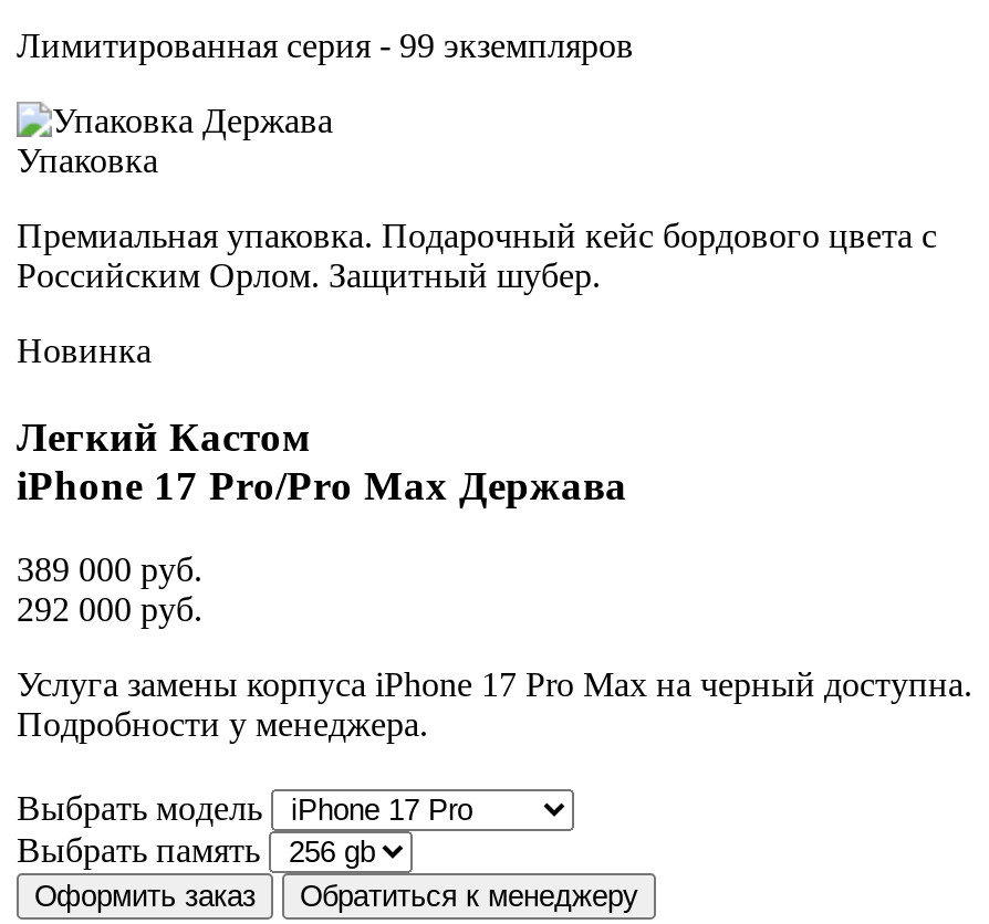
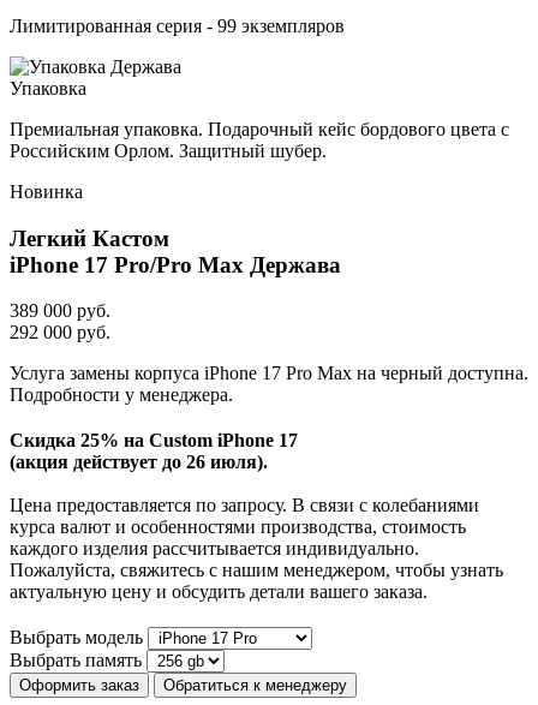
+ Скидка 25% на Custom iPhone 17
+ (акция действует до 26 июля).
+ Цена предоставляется по запросу. В связи с колебаниями
+ курса валют и особенностями производства, стоимость
+ каждого изделия рассчитывается индивидуально.
+ Пожалуйста, свяжитесь с нашим менеджером, чтобы узнать
+ актуальную цену и обсудить детали вашего заказа.
